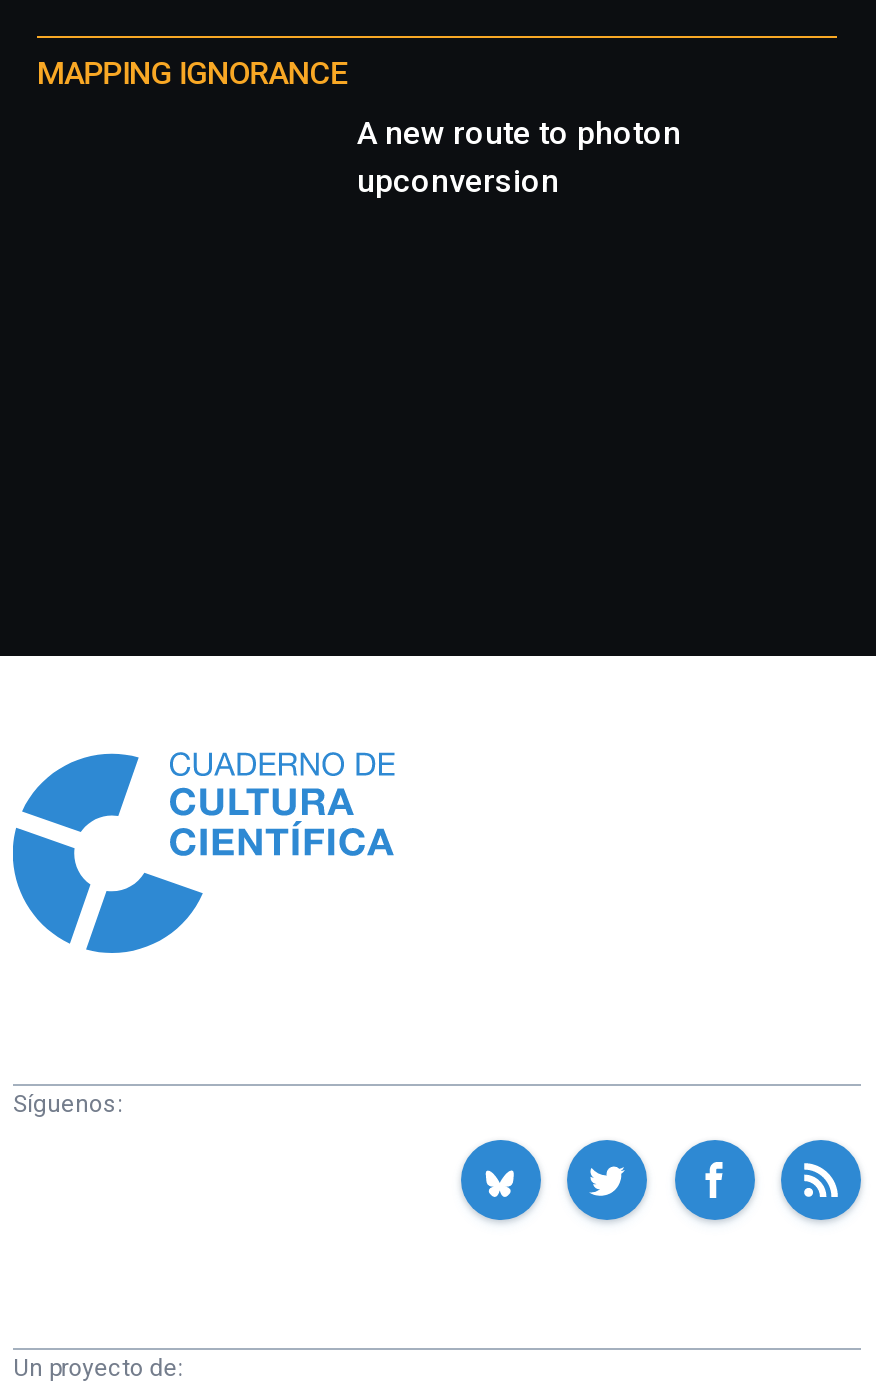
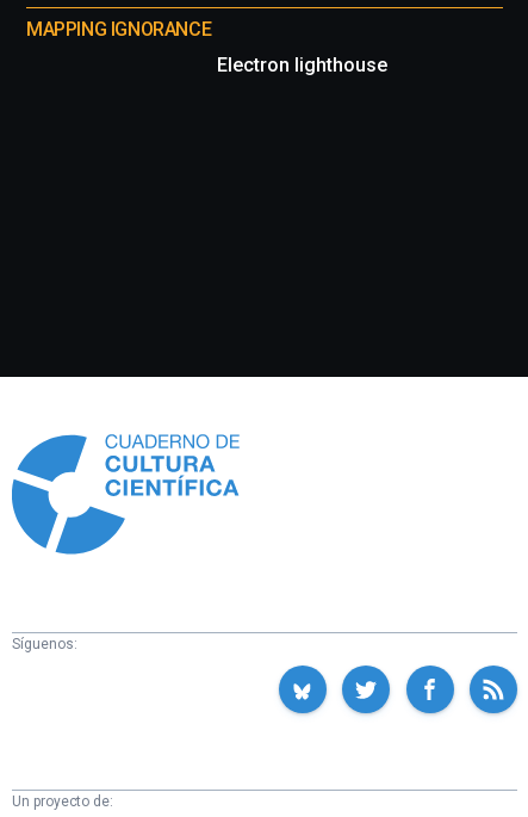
- A new route to photon
- upconversion
+ Electron lighthouse
